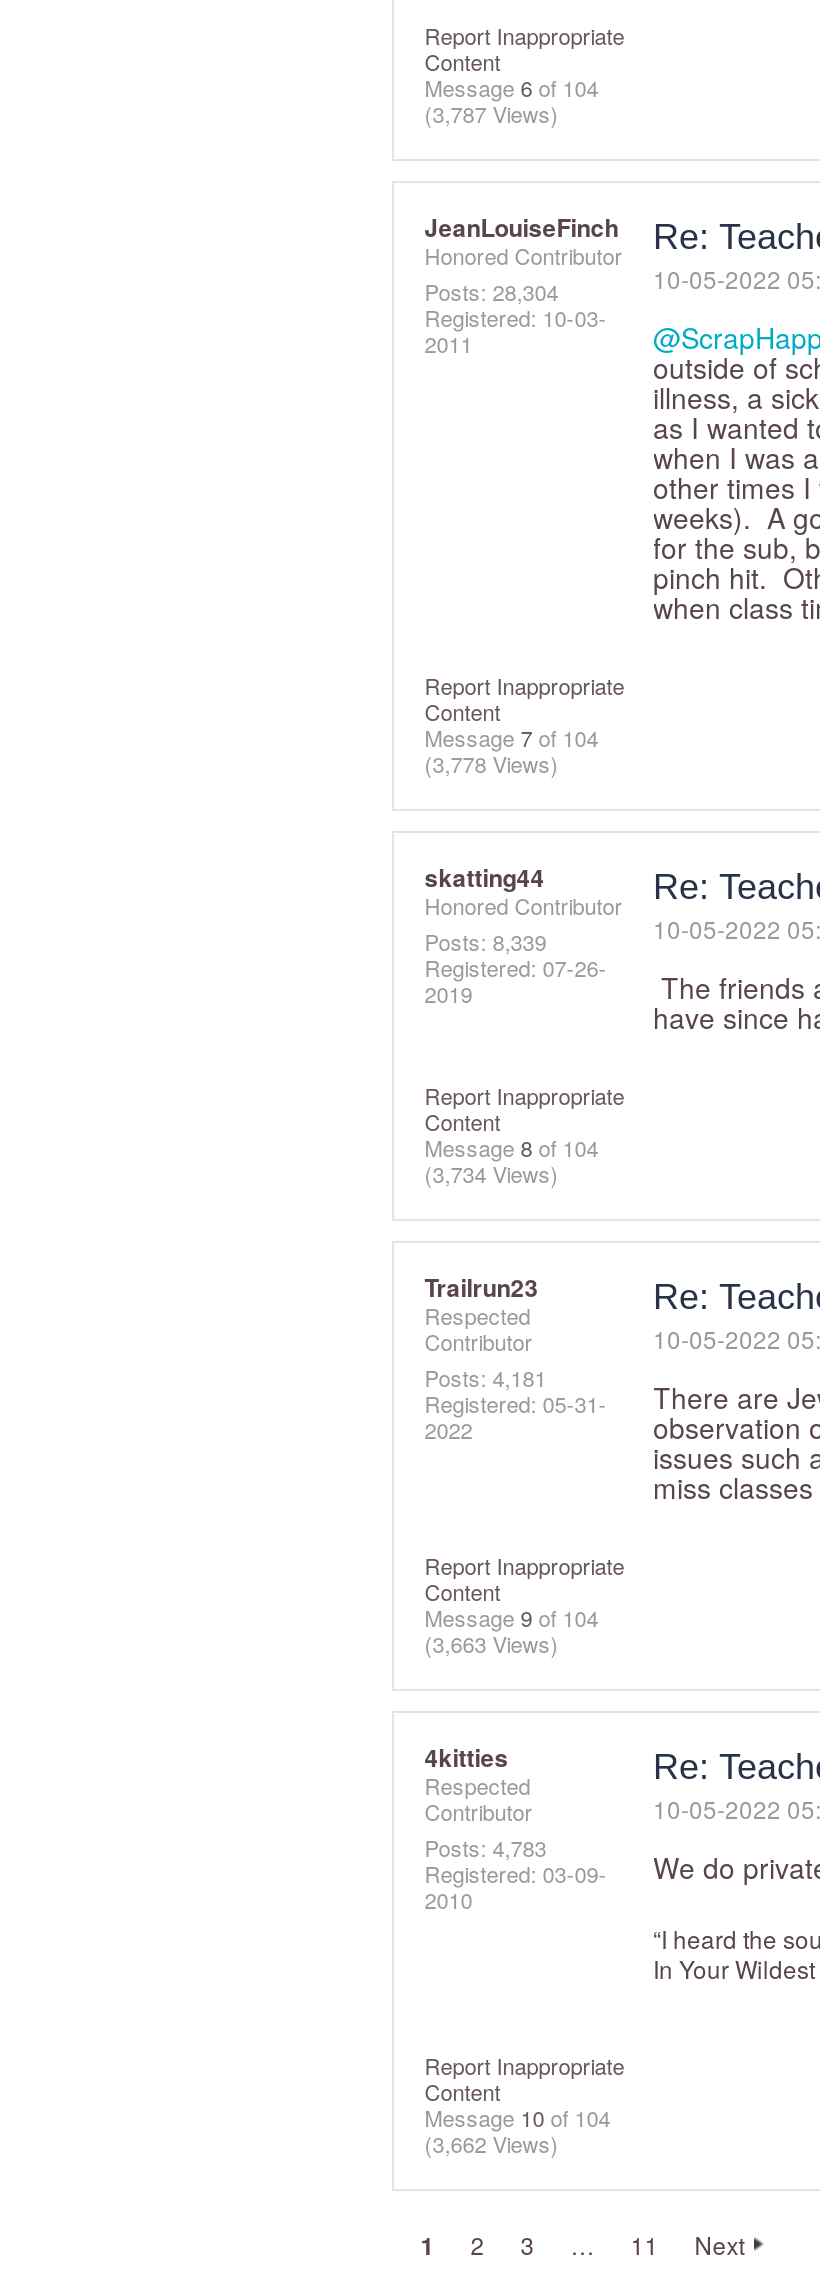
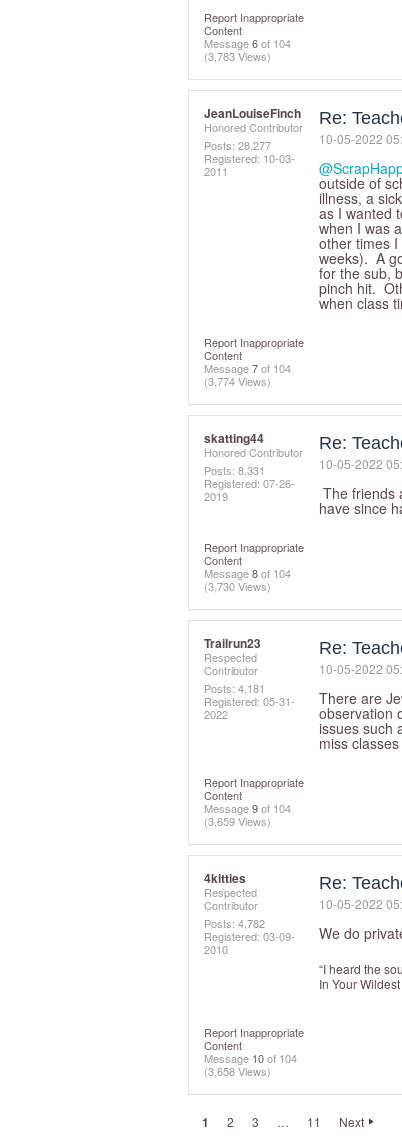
- (3,787 Views)
+ (3,783 Views)

- Posts: 28,304
+ Posts: 28,277

- (3,778 Views)
+ (3,774 Views)

- Posts: 8,339
+ Posts: 8,331

- (3,734 Views)
+ (3,730 Views)

- (3,663 Views)
+ (3,659 Views)

- Posts: 4,783
+ Posts: 4,782

- (3,662 Views)
+ (3,658 Views)
